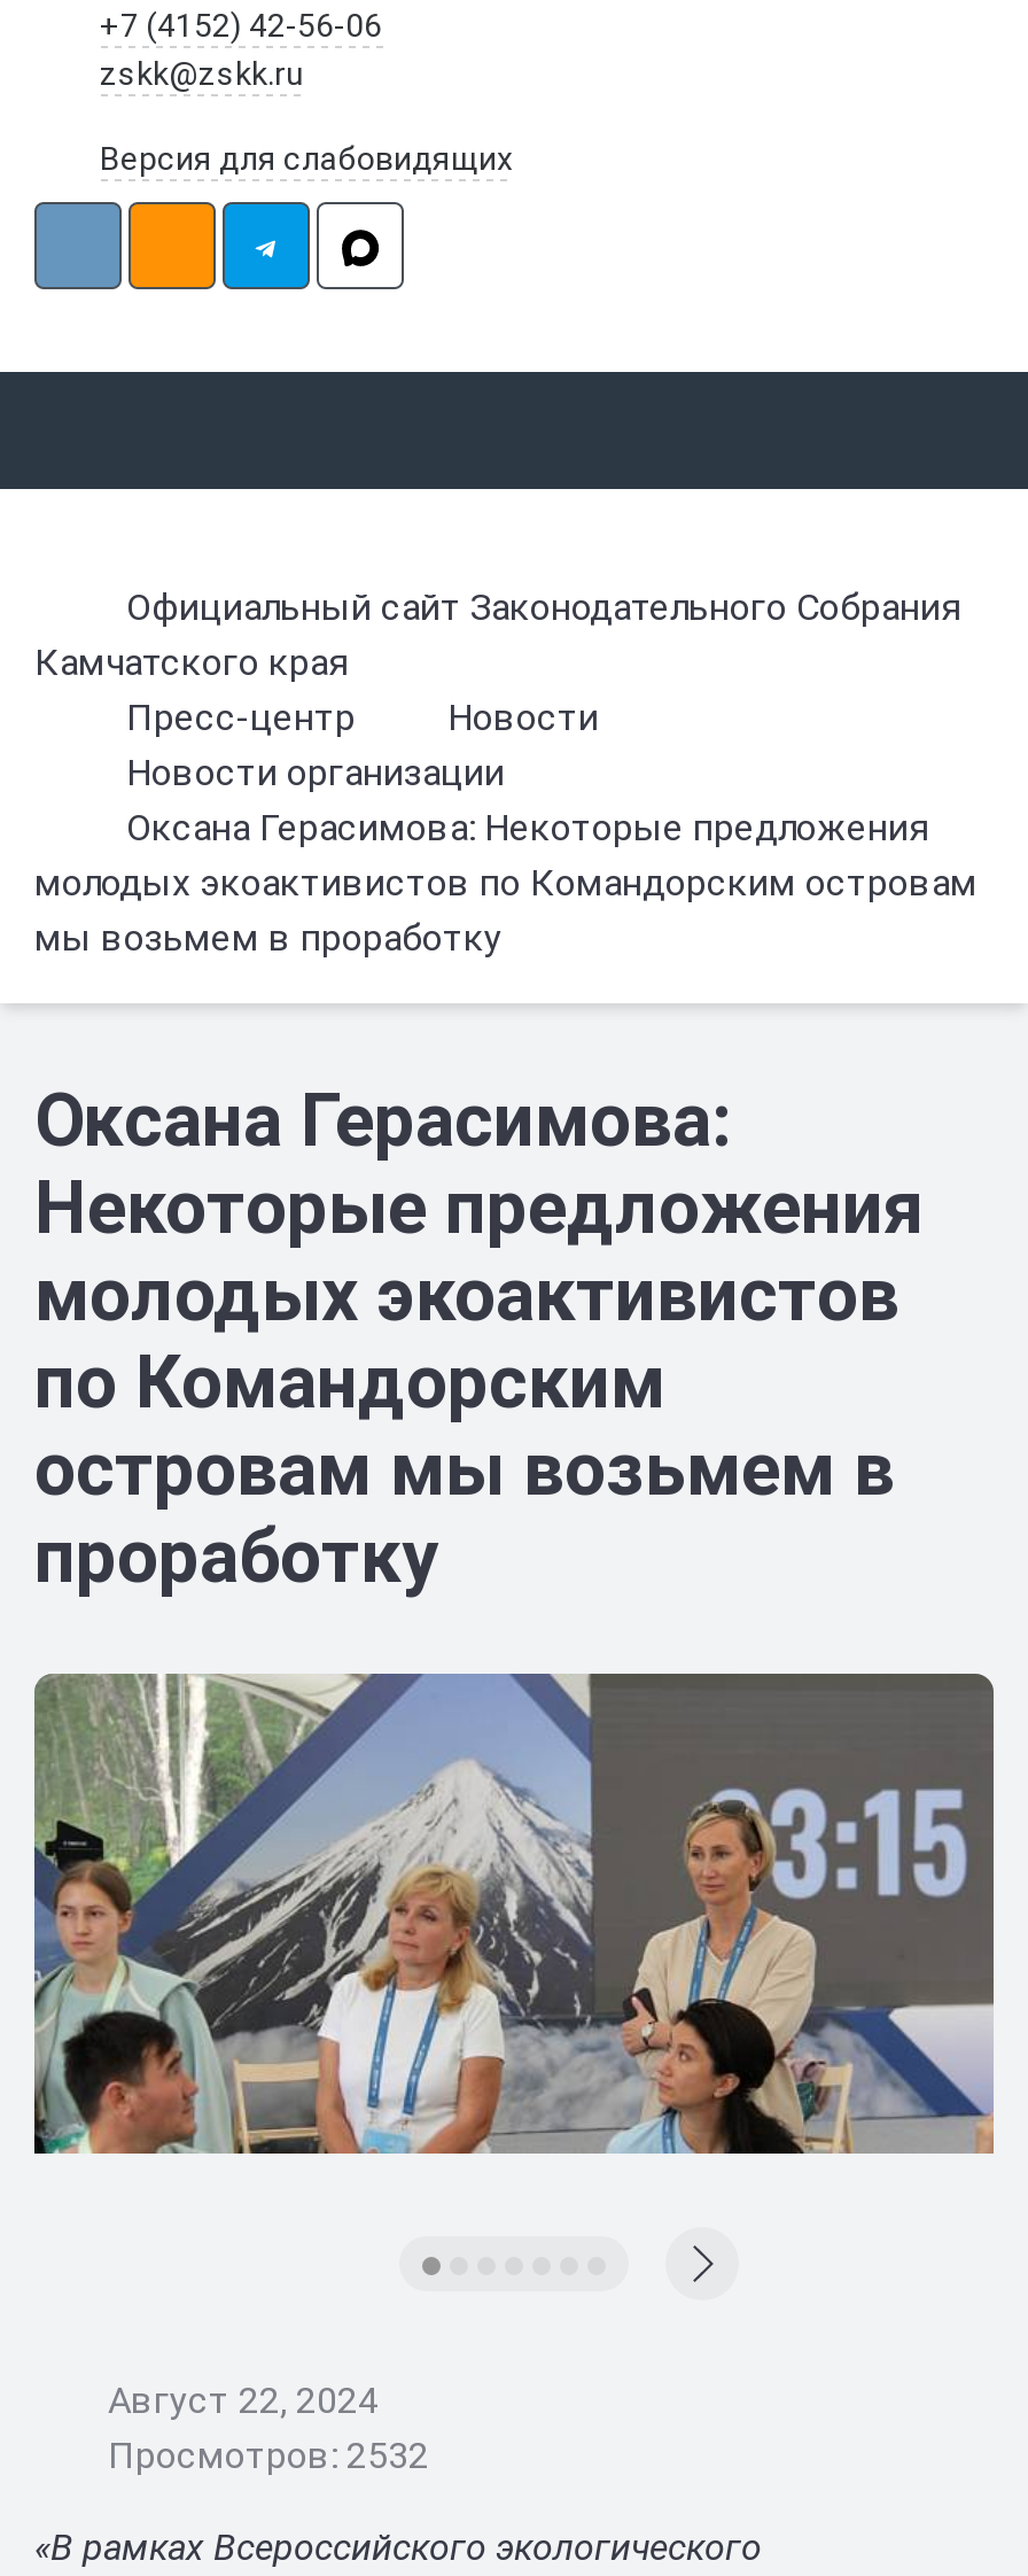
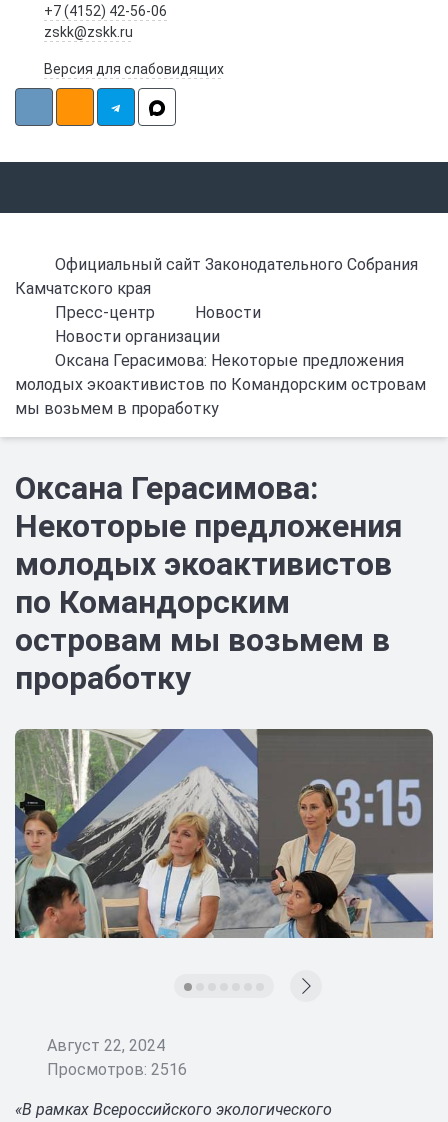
- Просмотров: 2532
+ Просмотров: 2516
